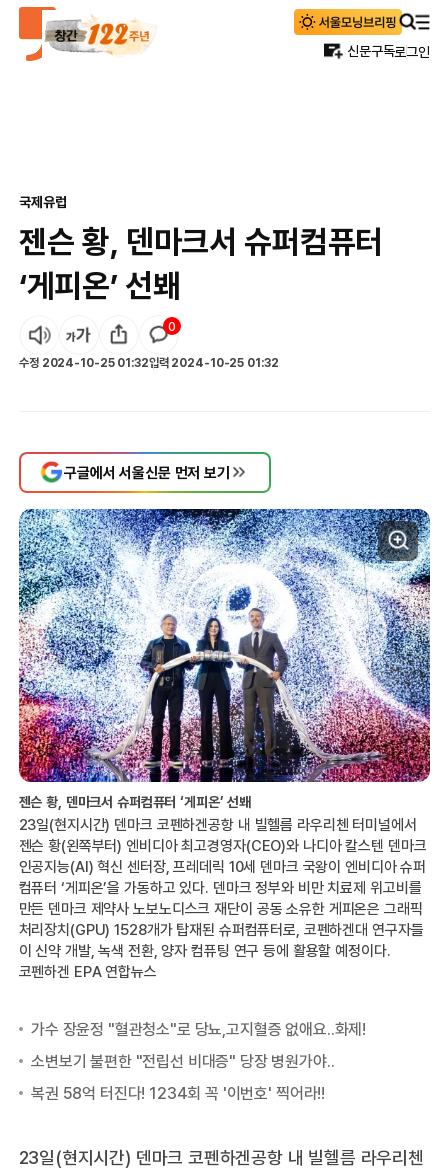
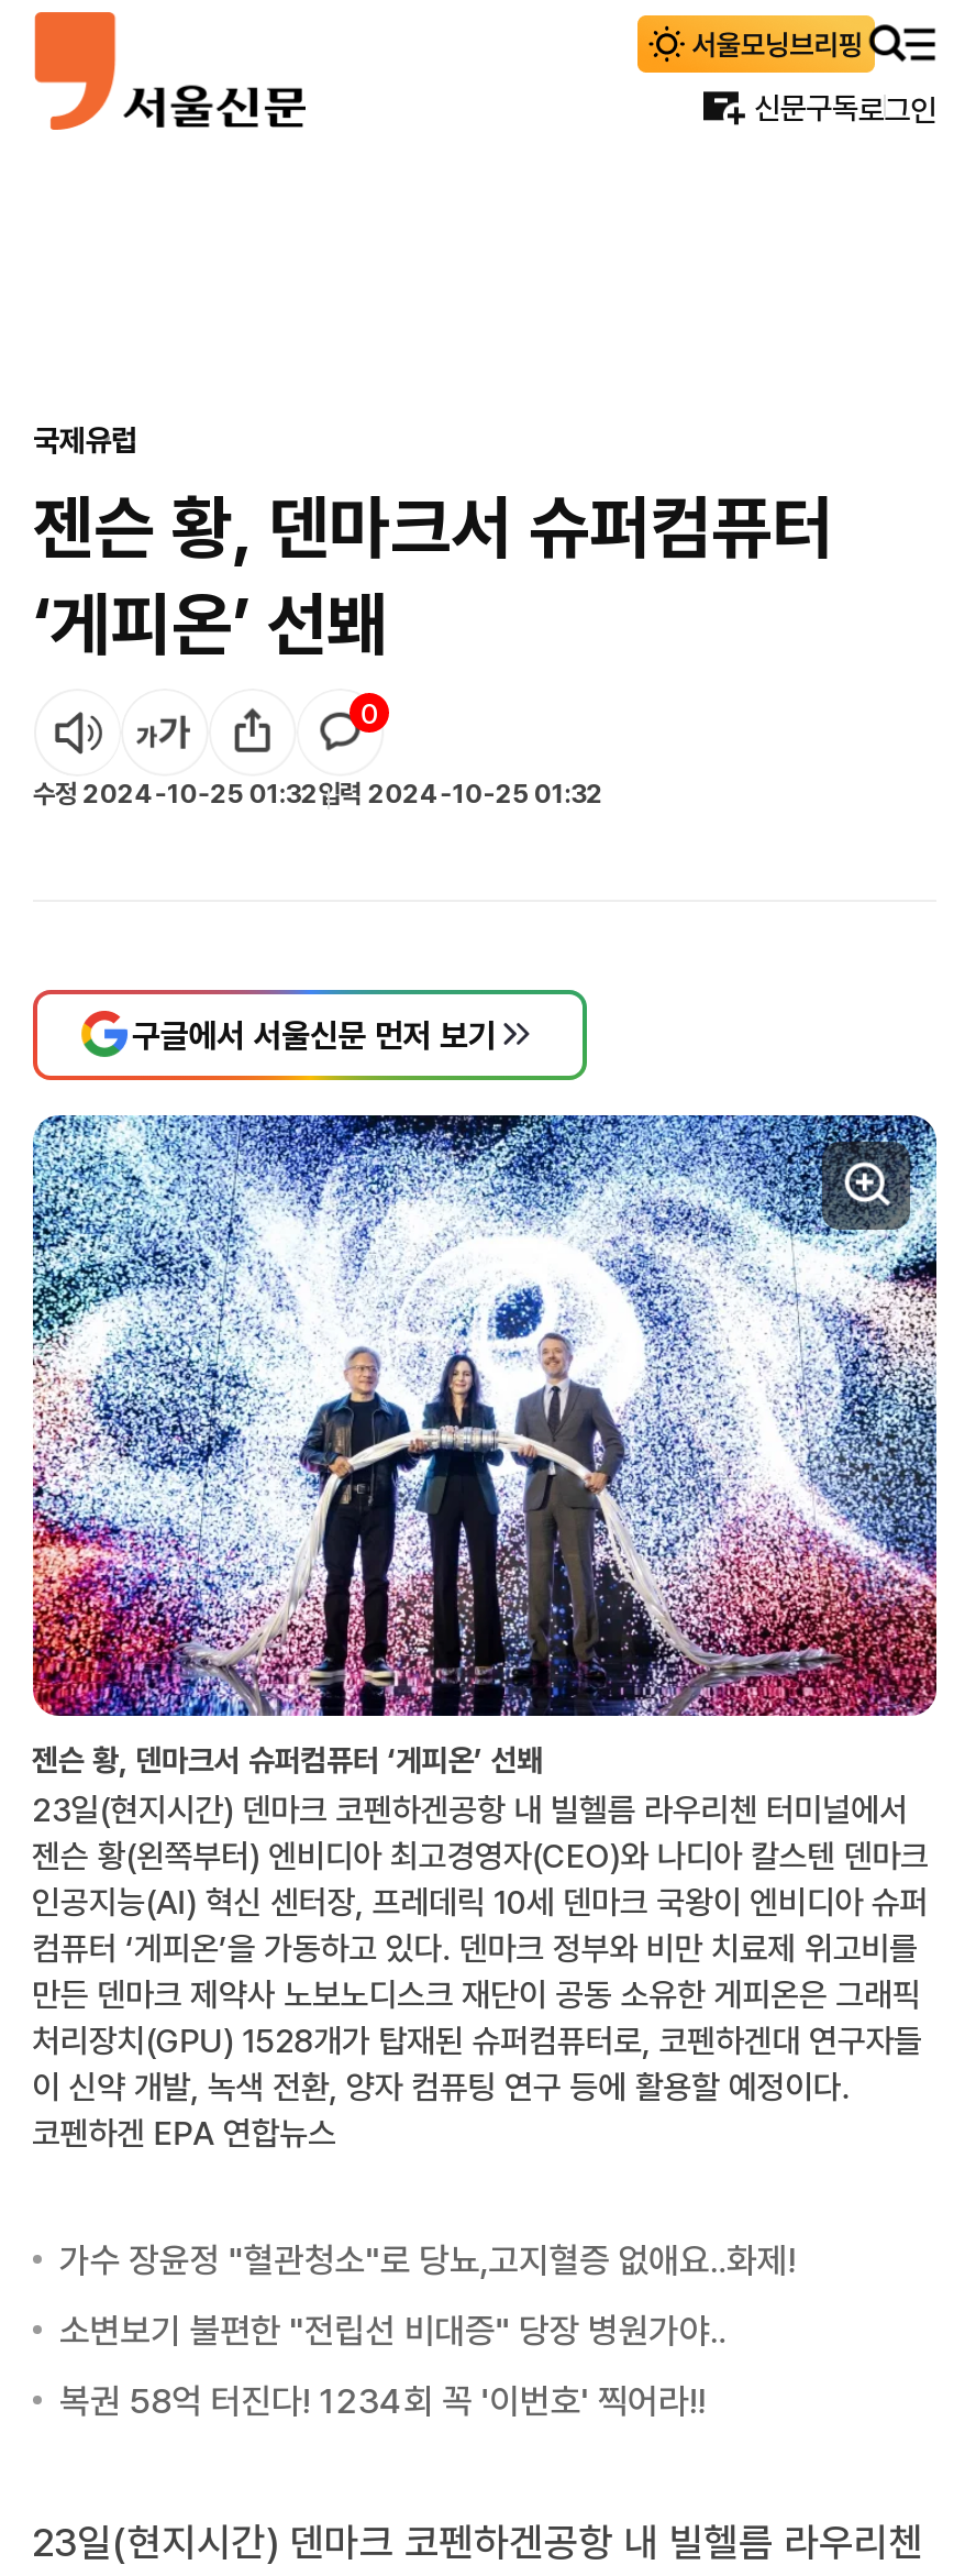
- [image]
+ [image]
